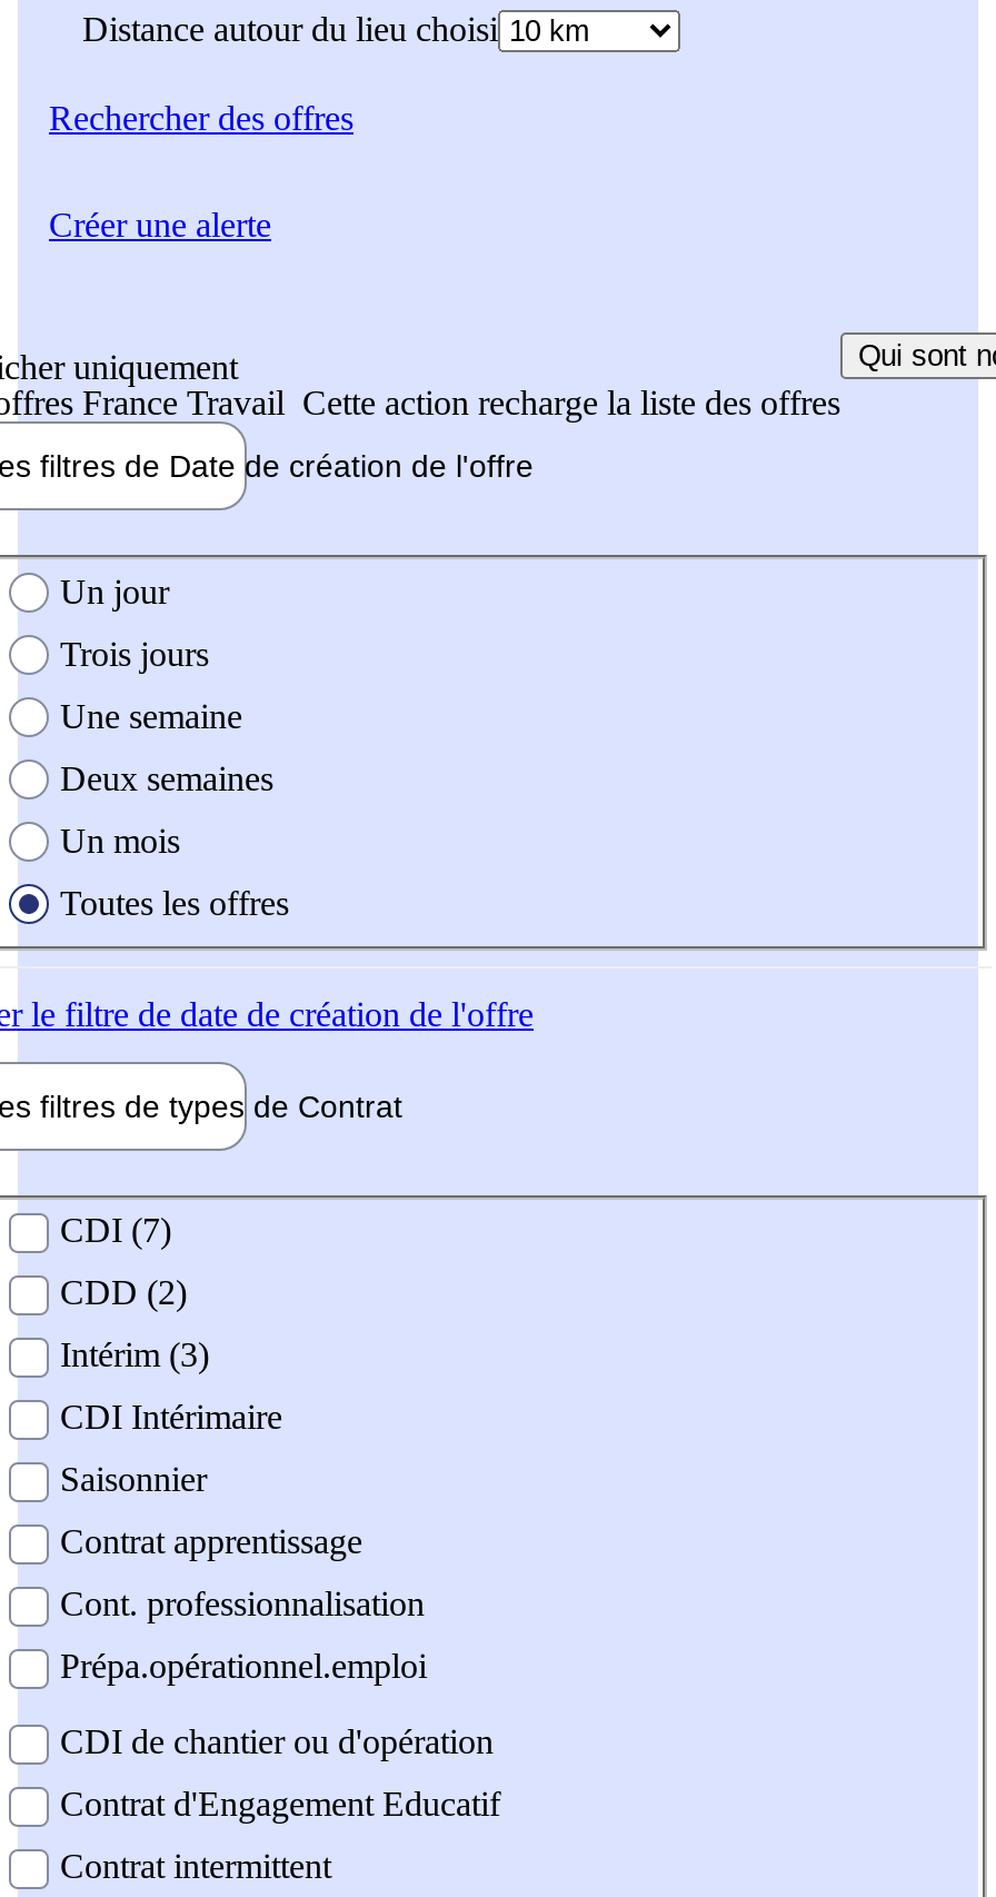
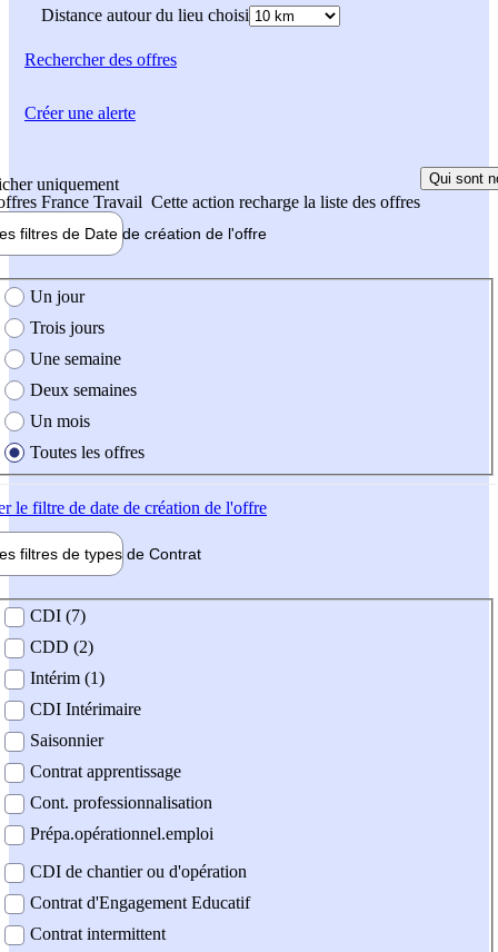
- Intérim (3)
+ Intérim (1)
